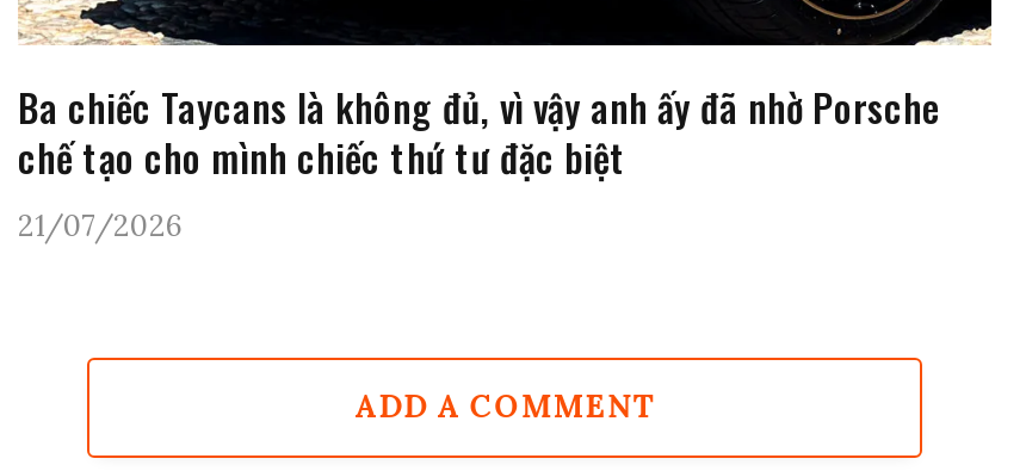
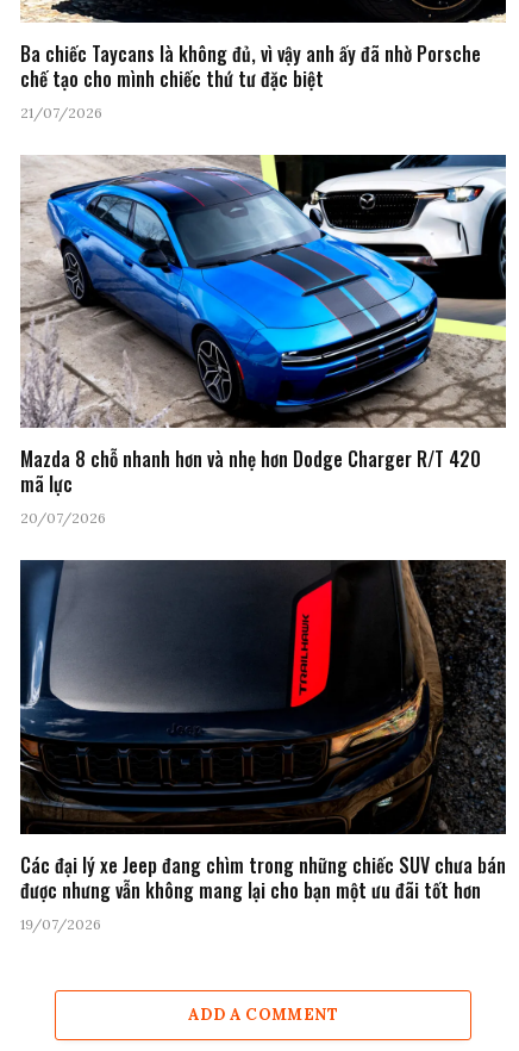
+ [image]
+ Các đại lý xe Jeep đang chìm trong những chiếc SUV chưa bán
+ được nhưng vẫn không mang lại cho bạn một ưu đãi tốt hơn
+ 19/07/2026

+ [image]
+ Mazda 8 chỗ nhanh hơn và nhẹ hơn Dodge Charger R/T 420
+ mã lực
+ 20/07/2026
